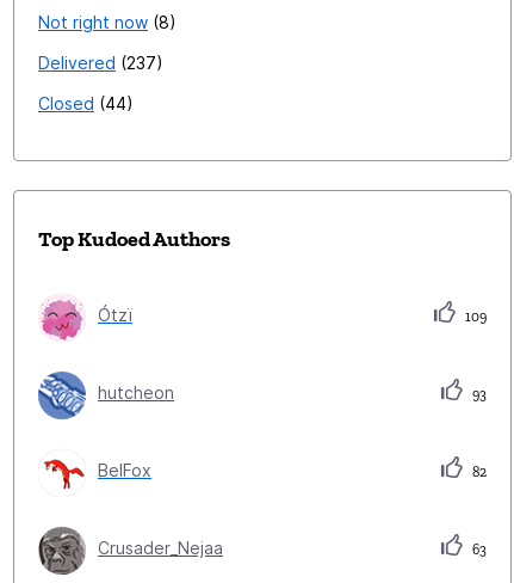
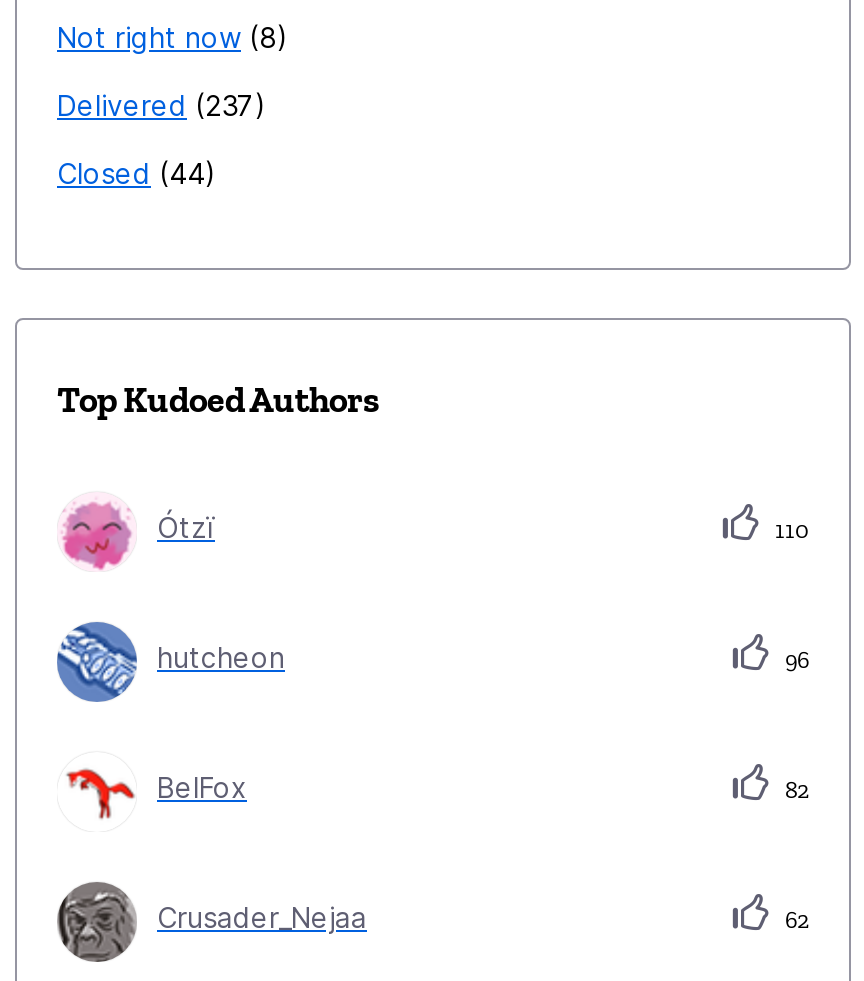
- 109
+ 110

- 93
+ 96

- 63
+ 62
